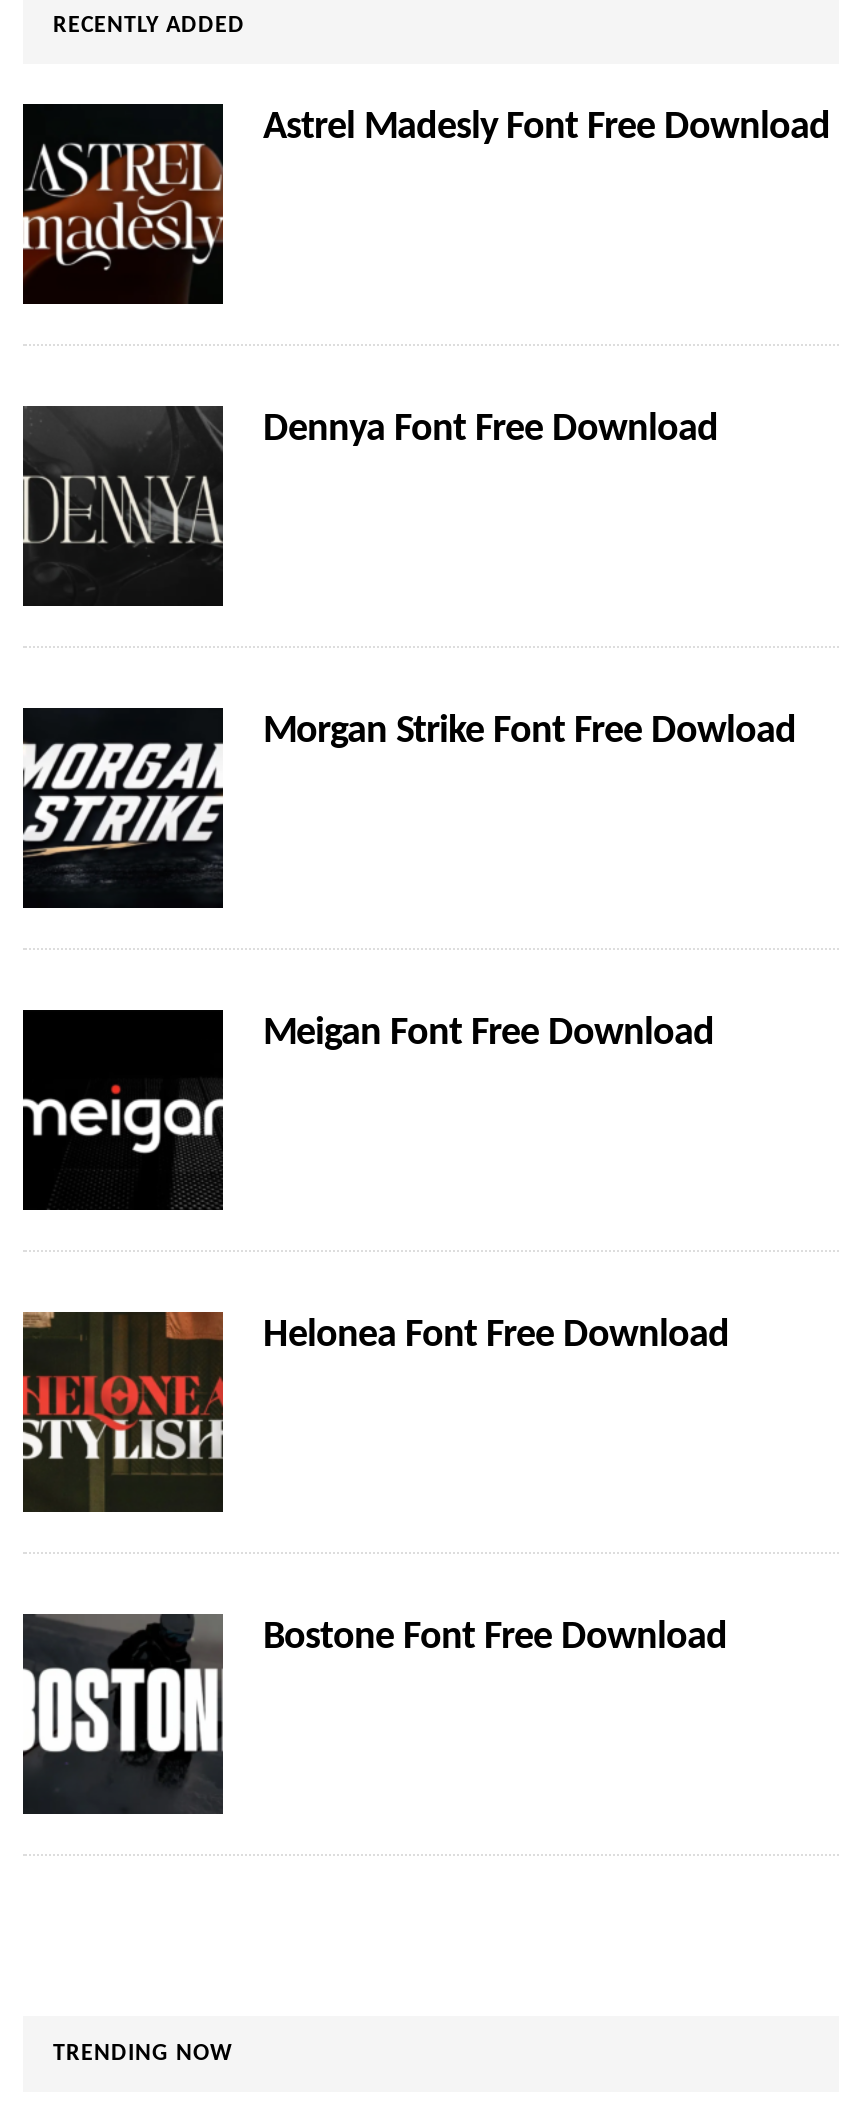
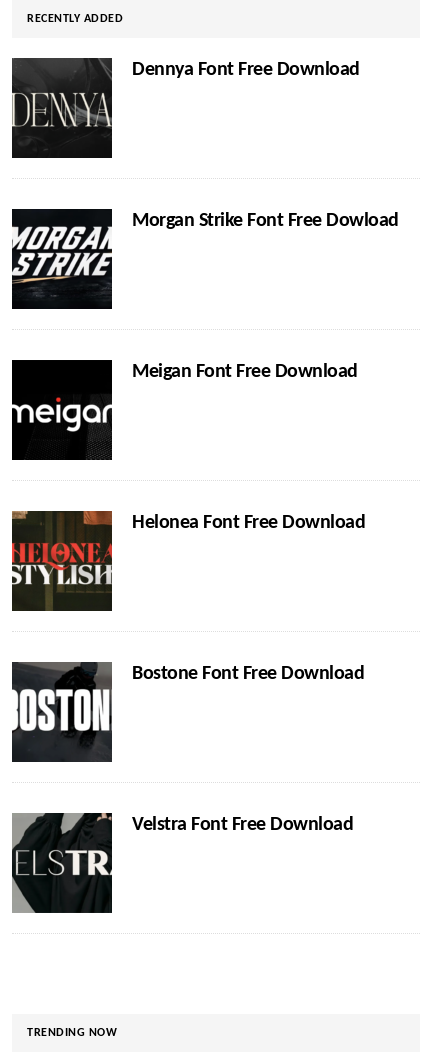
- [image]
- Astrel Madesly Font Free Download

moved up: [image] | Dennya Font Free Download | Morgan Strike Font Free Dowload | Meigan Font Free Download | Helonea Font Free Download | Bostone Font Free Download

moved up: [image]

+ [image]
+ Velstra Font Free Download
